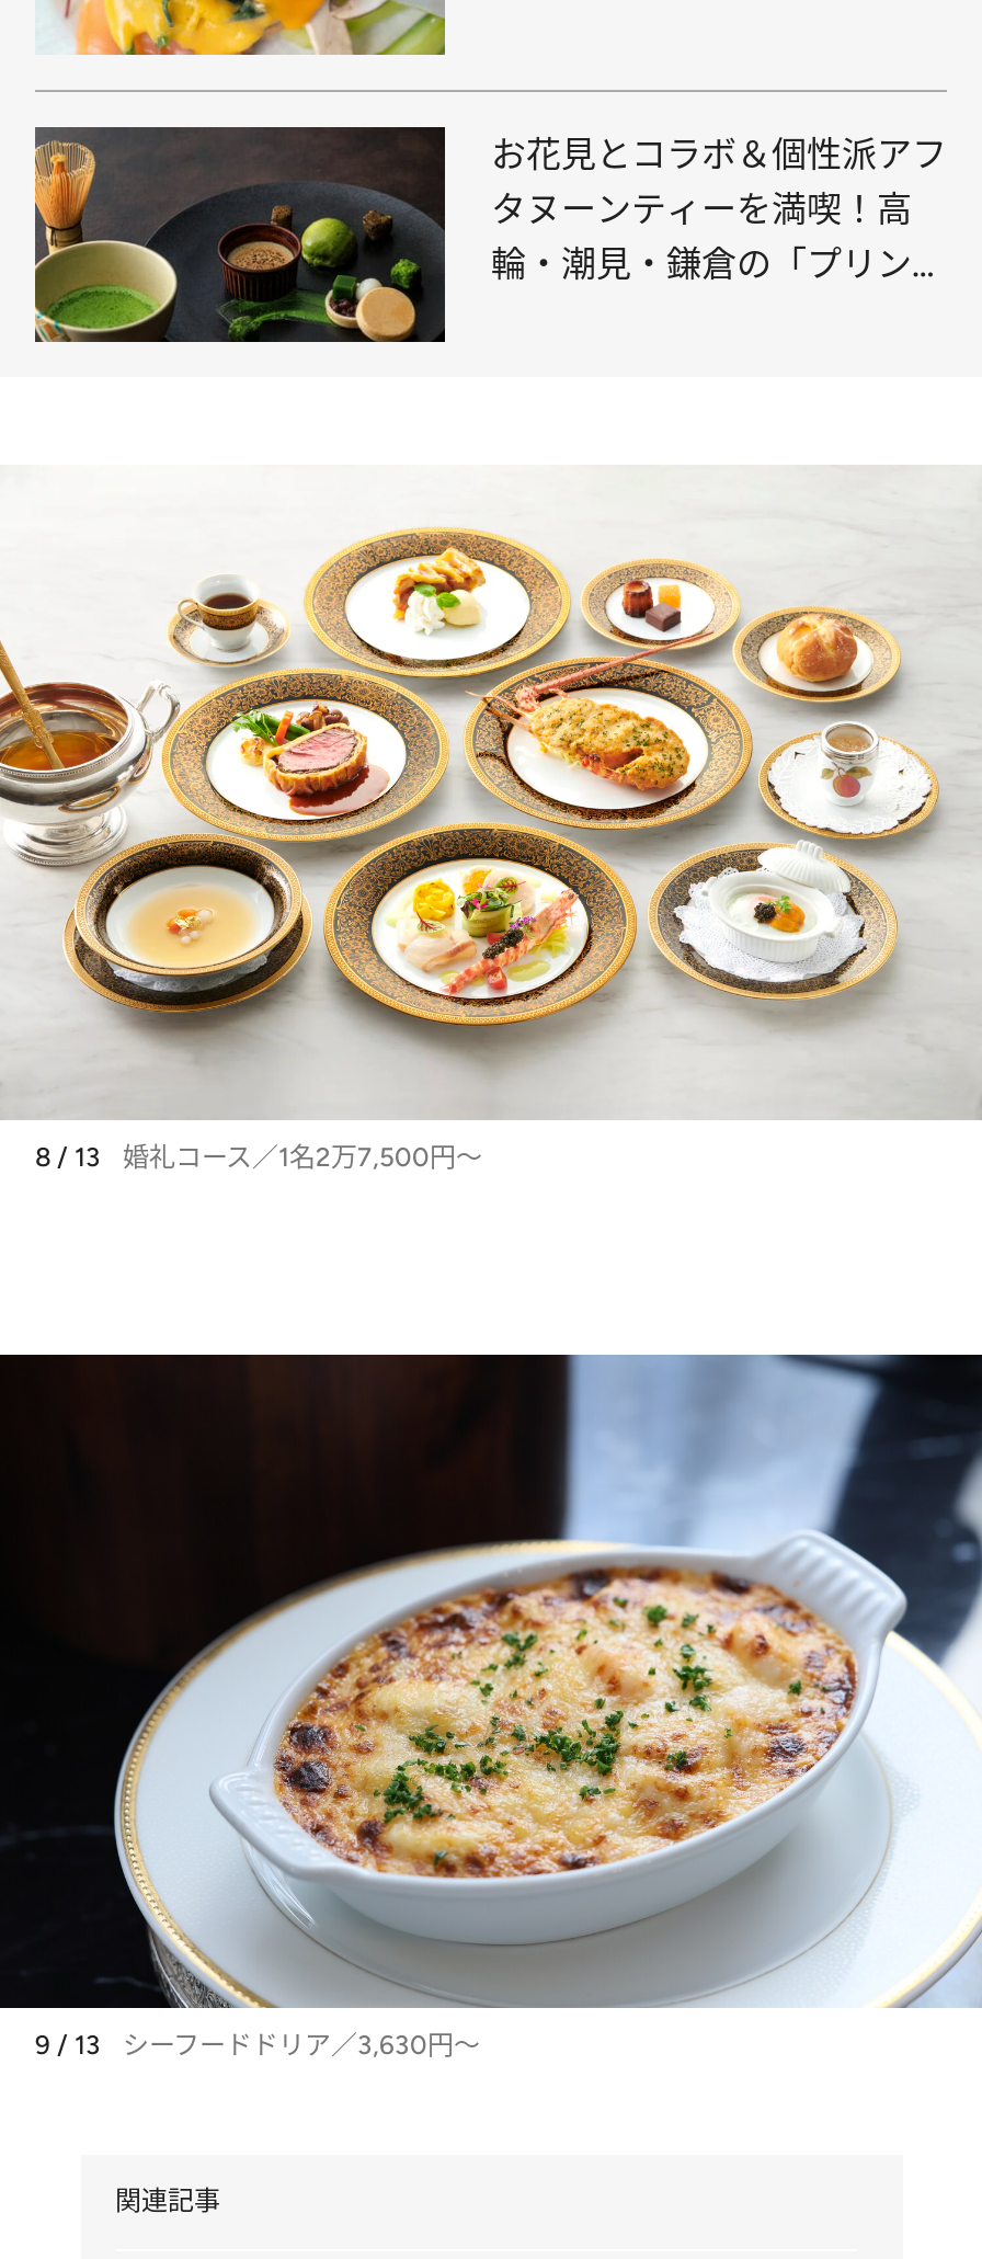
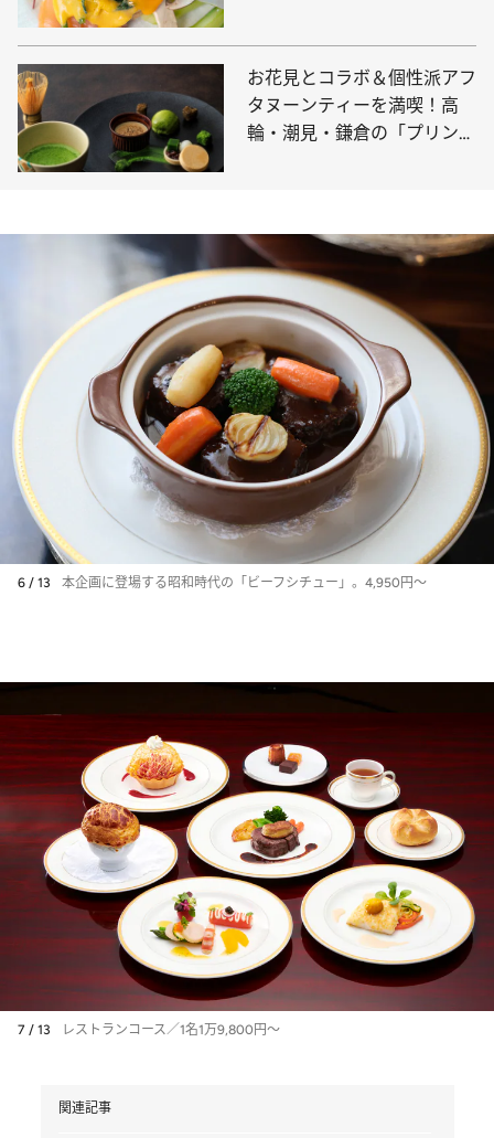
- [image]
- 8 / 13
- 婚礼コース／1名2万7,500円～
+ [image]
+ 6 / 13
+ 本企画に登場する昭和時代の「ビーフシチュー」。4,950円～

- [image]
- 9 / 13
- シーフードドリア／3,630円～
+ [image]
+ 7 / 13
+ レストランコース／1名1万9,800円～
